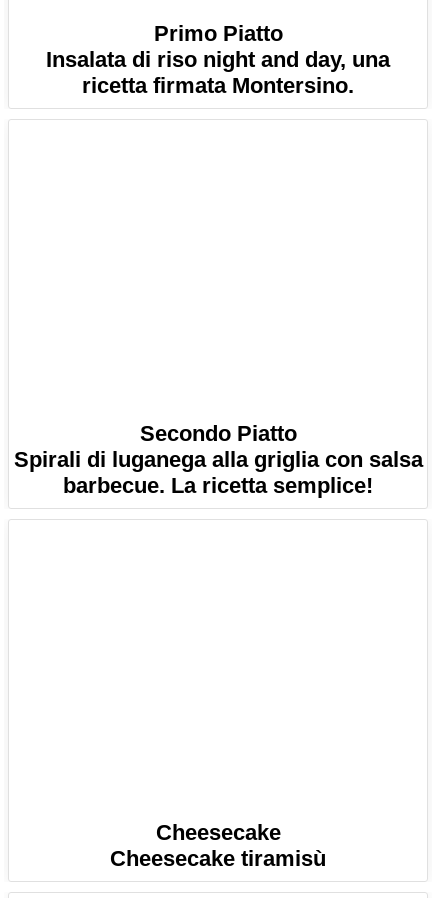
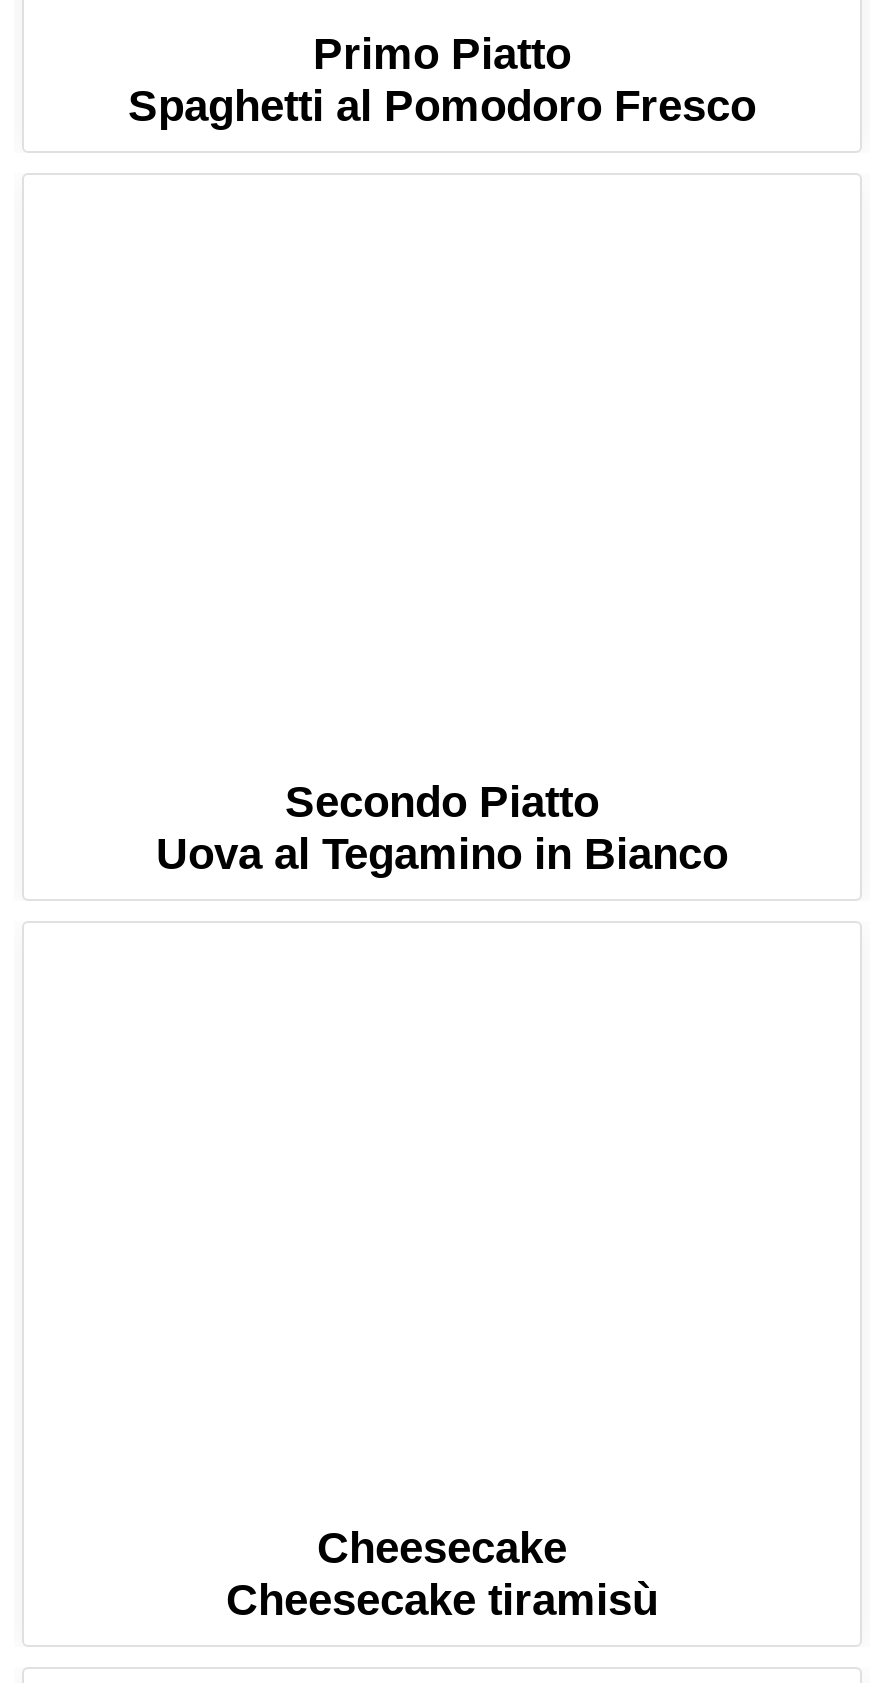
- Insalata di riso night and day, una
- ricetta firmata Montersino.
+ Spaghetti al Pomodoro Fresco

- Spirali di luganega alla griglia con salsa
- barbecue. La ricetta semplice!
+ Uova al Tegamino in Bianco
